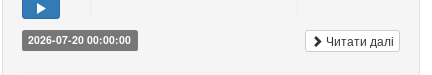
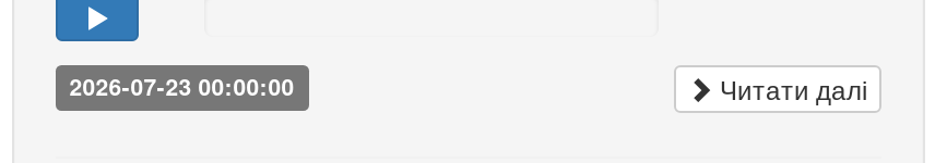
- 2026-07-20 00:00:00
+ 2026-07-23 00:00:00
